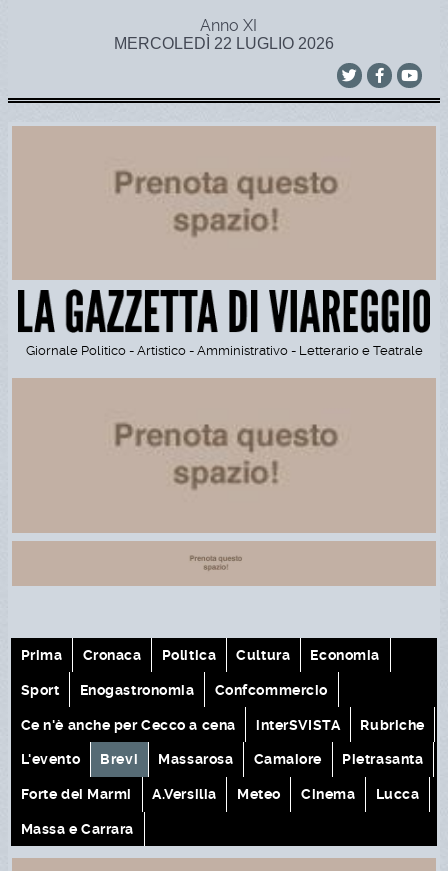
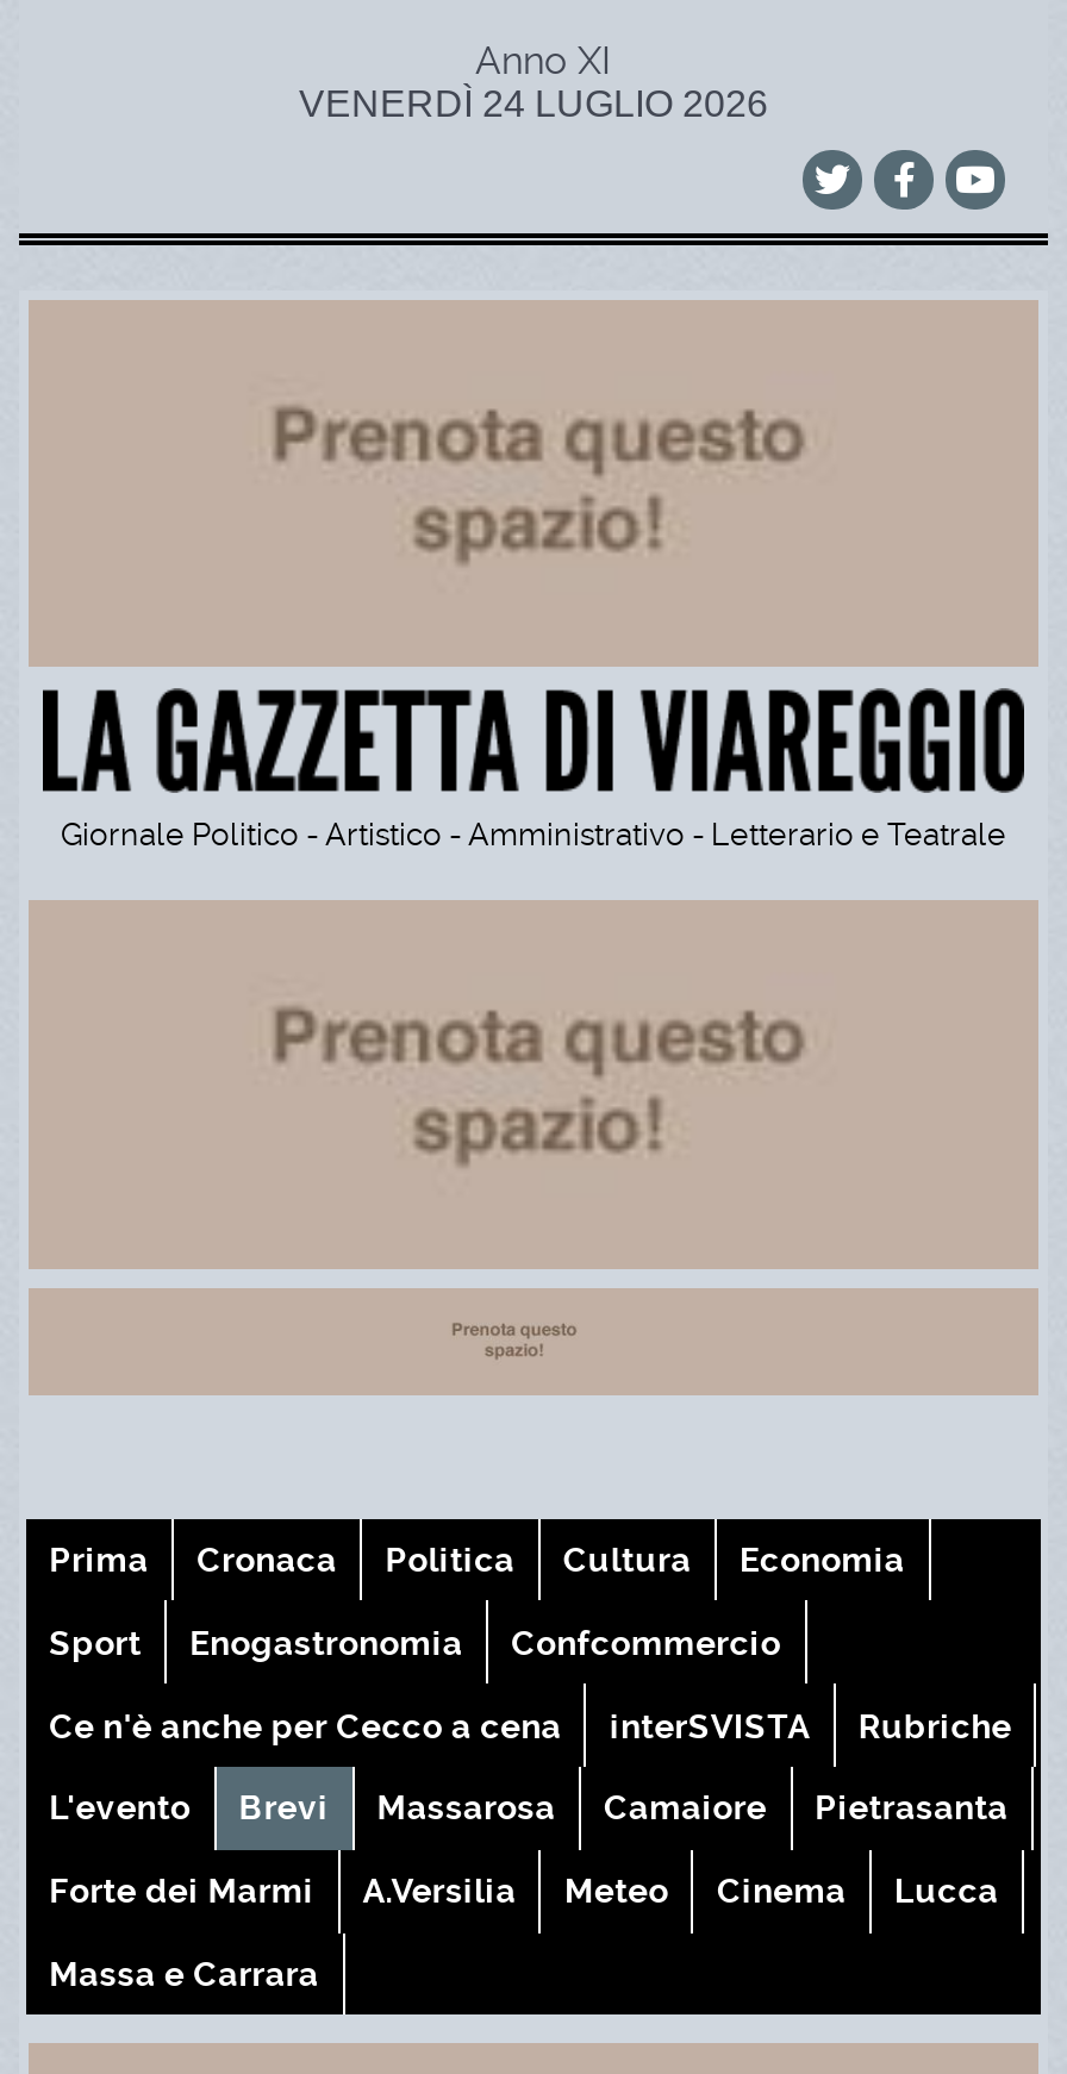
- MERCOLEDÌ 22 LUGLIO 2026
+ VENERDÌ 24 LUGLIO 2026
